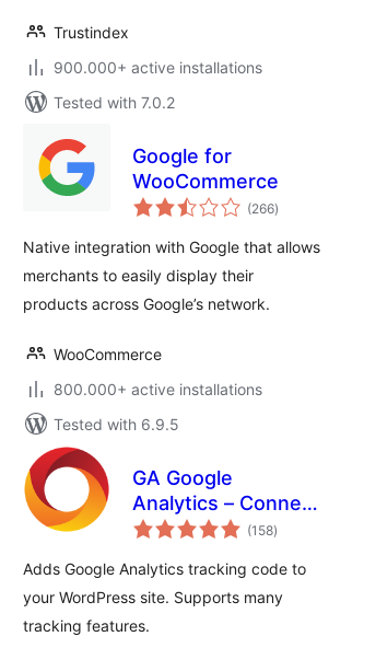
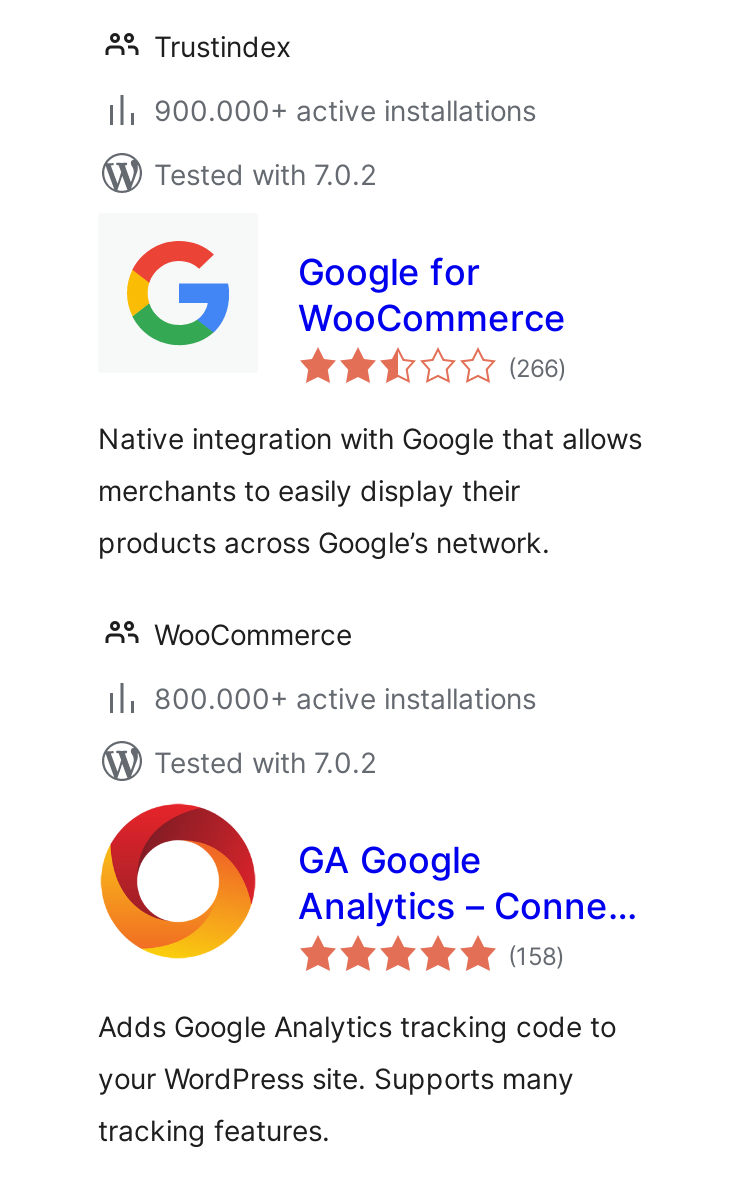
- Tested with 6.9.5
+ Tested with 7.0.2
